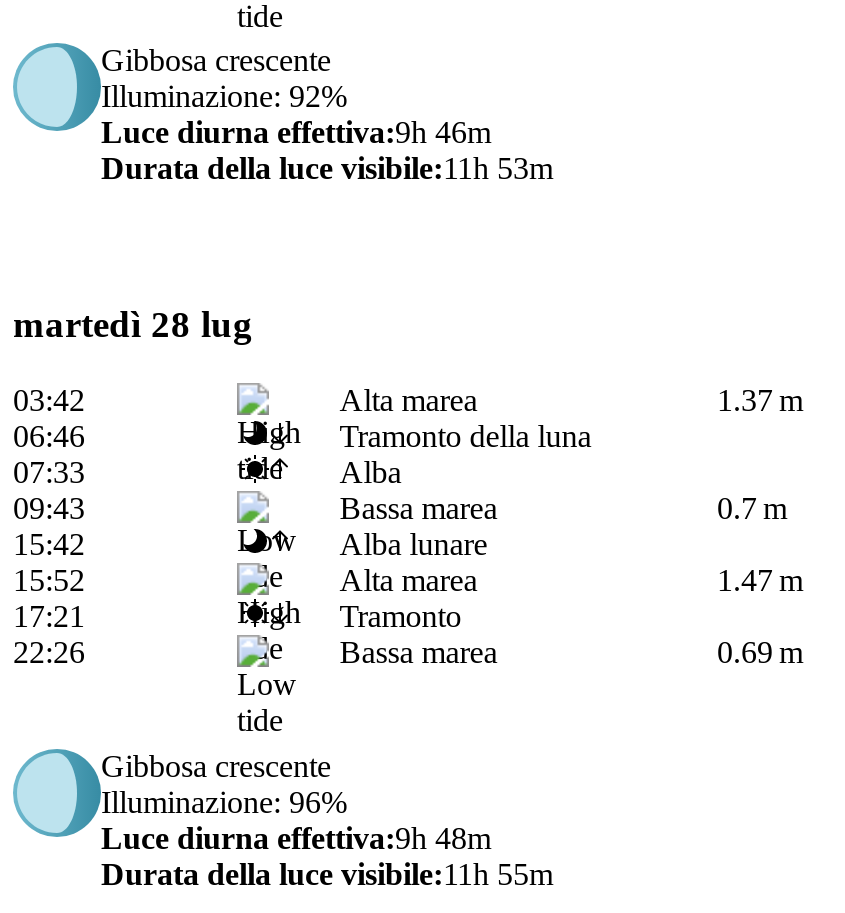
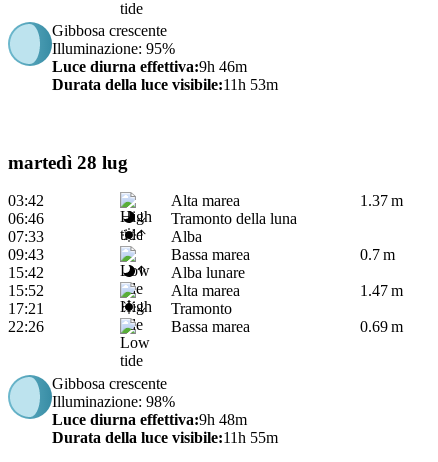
- Illuminazione: 92%
+ Illuminazione: 95%

- Illuminazione: 96%
+ Illuminazione: 98%
